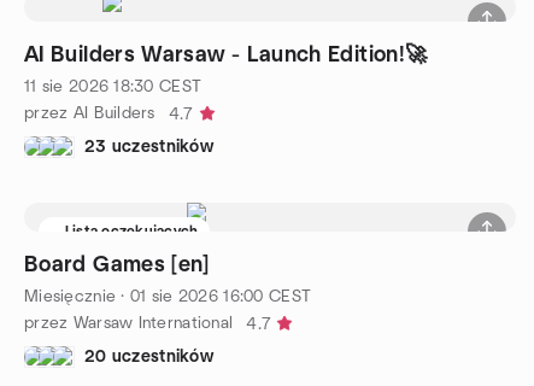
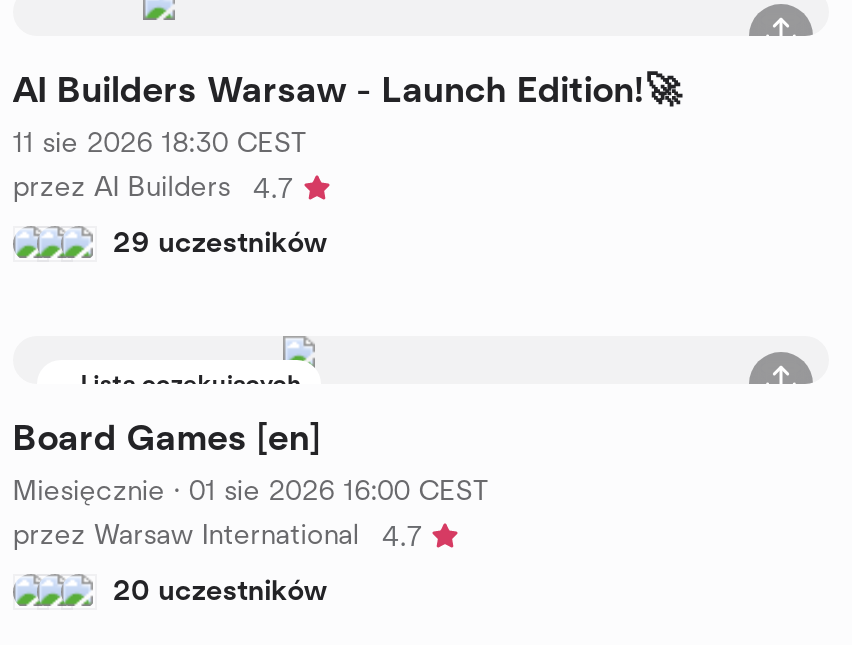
- 23 uczestników
+ 29 uczestników
